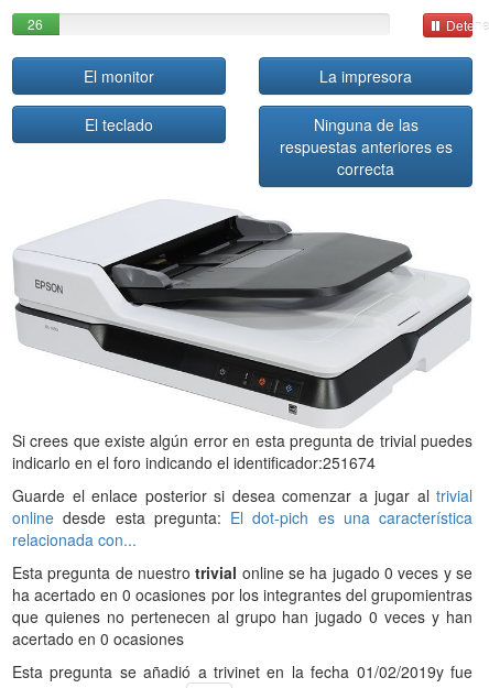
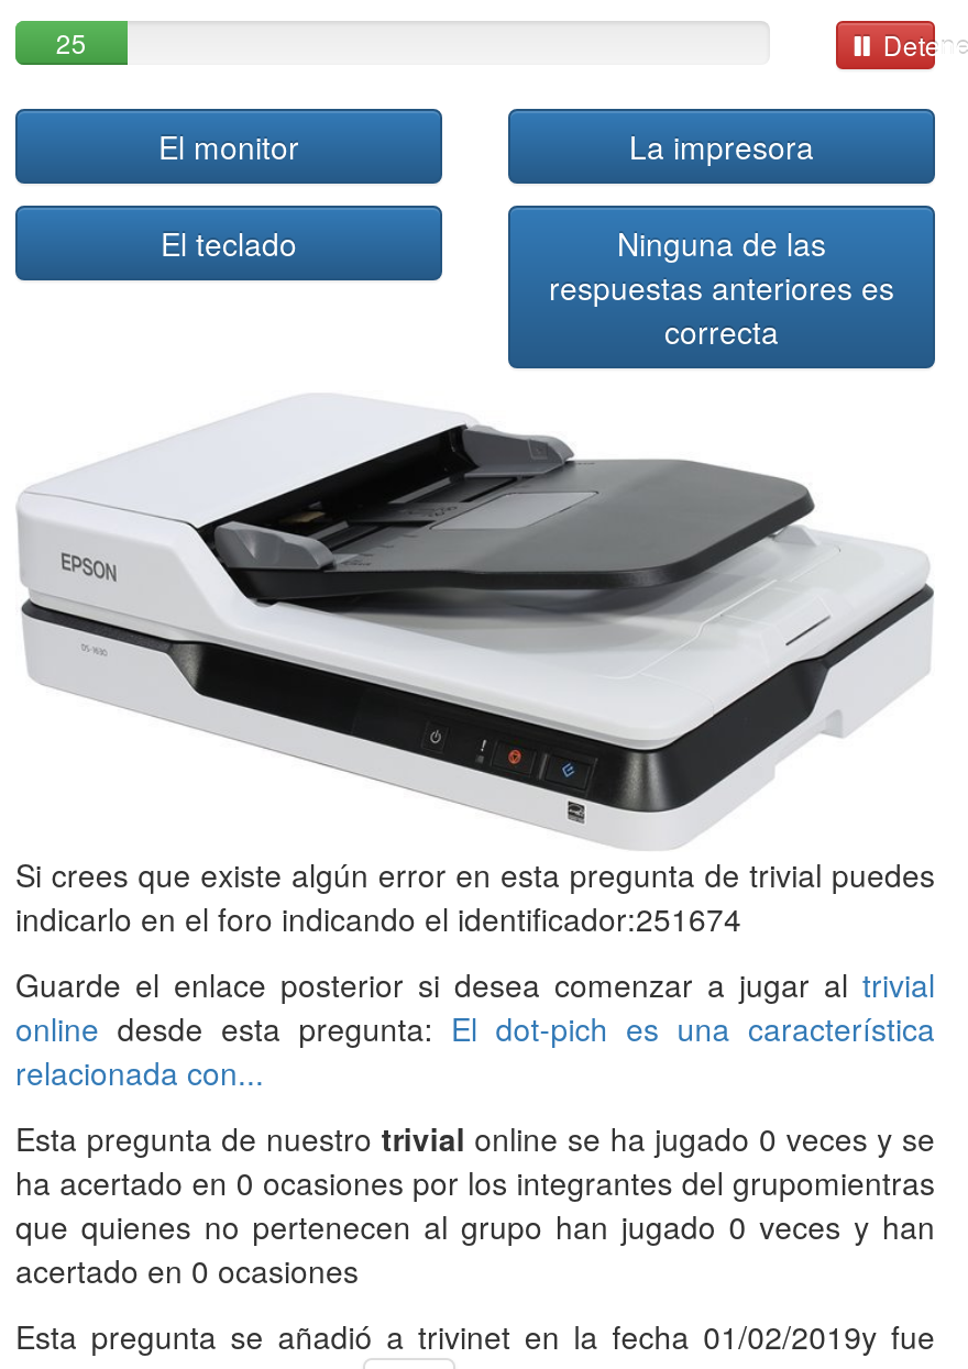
- 26
+ 25
